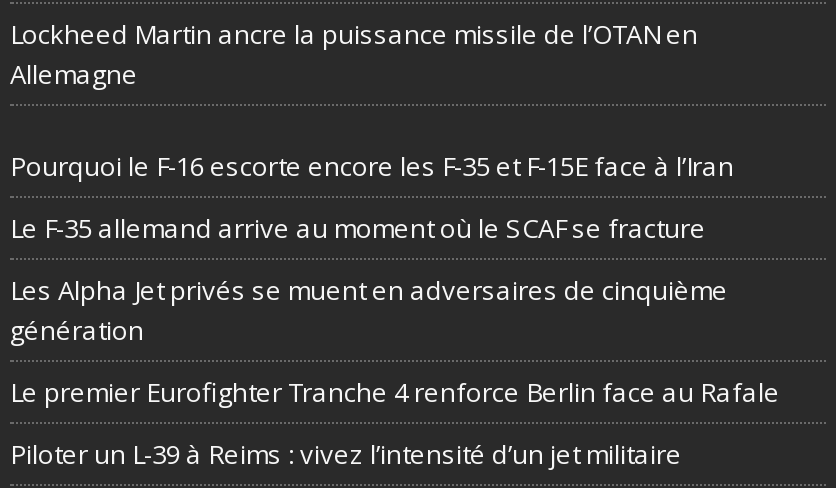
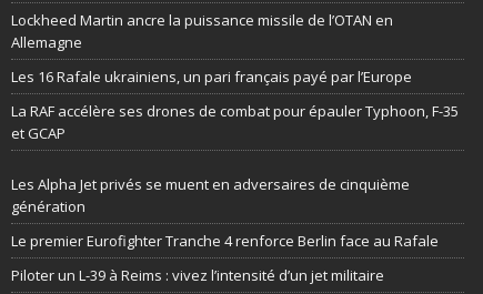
- Pourquoi le F-16 escorte encore les F-35 et F-15E face à l’Iran
+ Les 16 Rafale ukrainiens, un pari français payé par l’Europe

- Le F-35 allemand arrive au moment où le SCAF se fracture
+ La RAF accélère ses drones de combat pour épauler Typhoon, F-35
+ et GCAP
